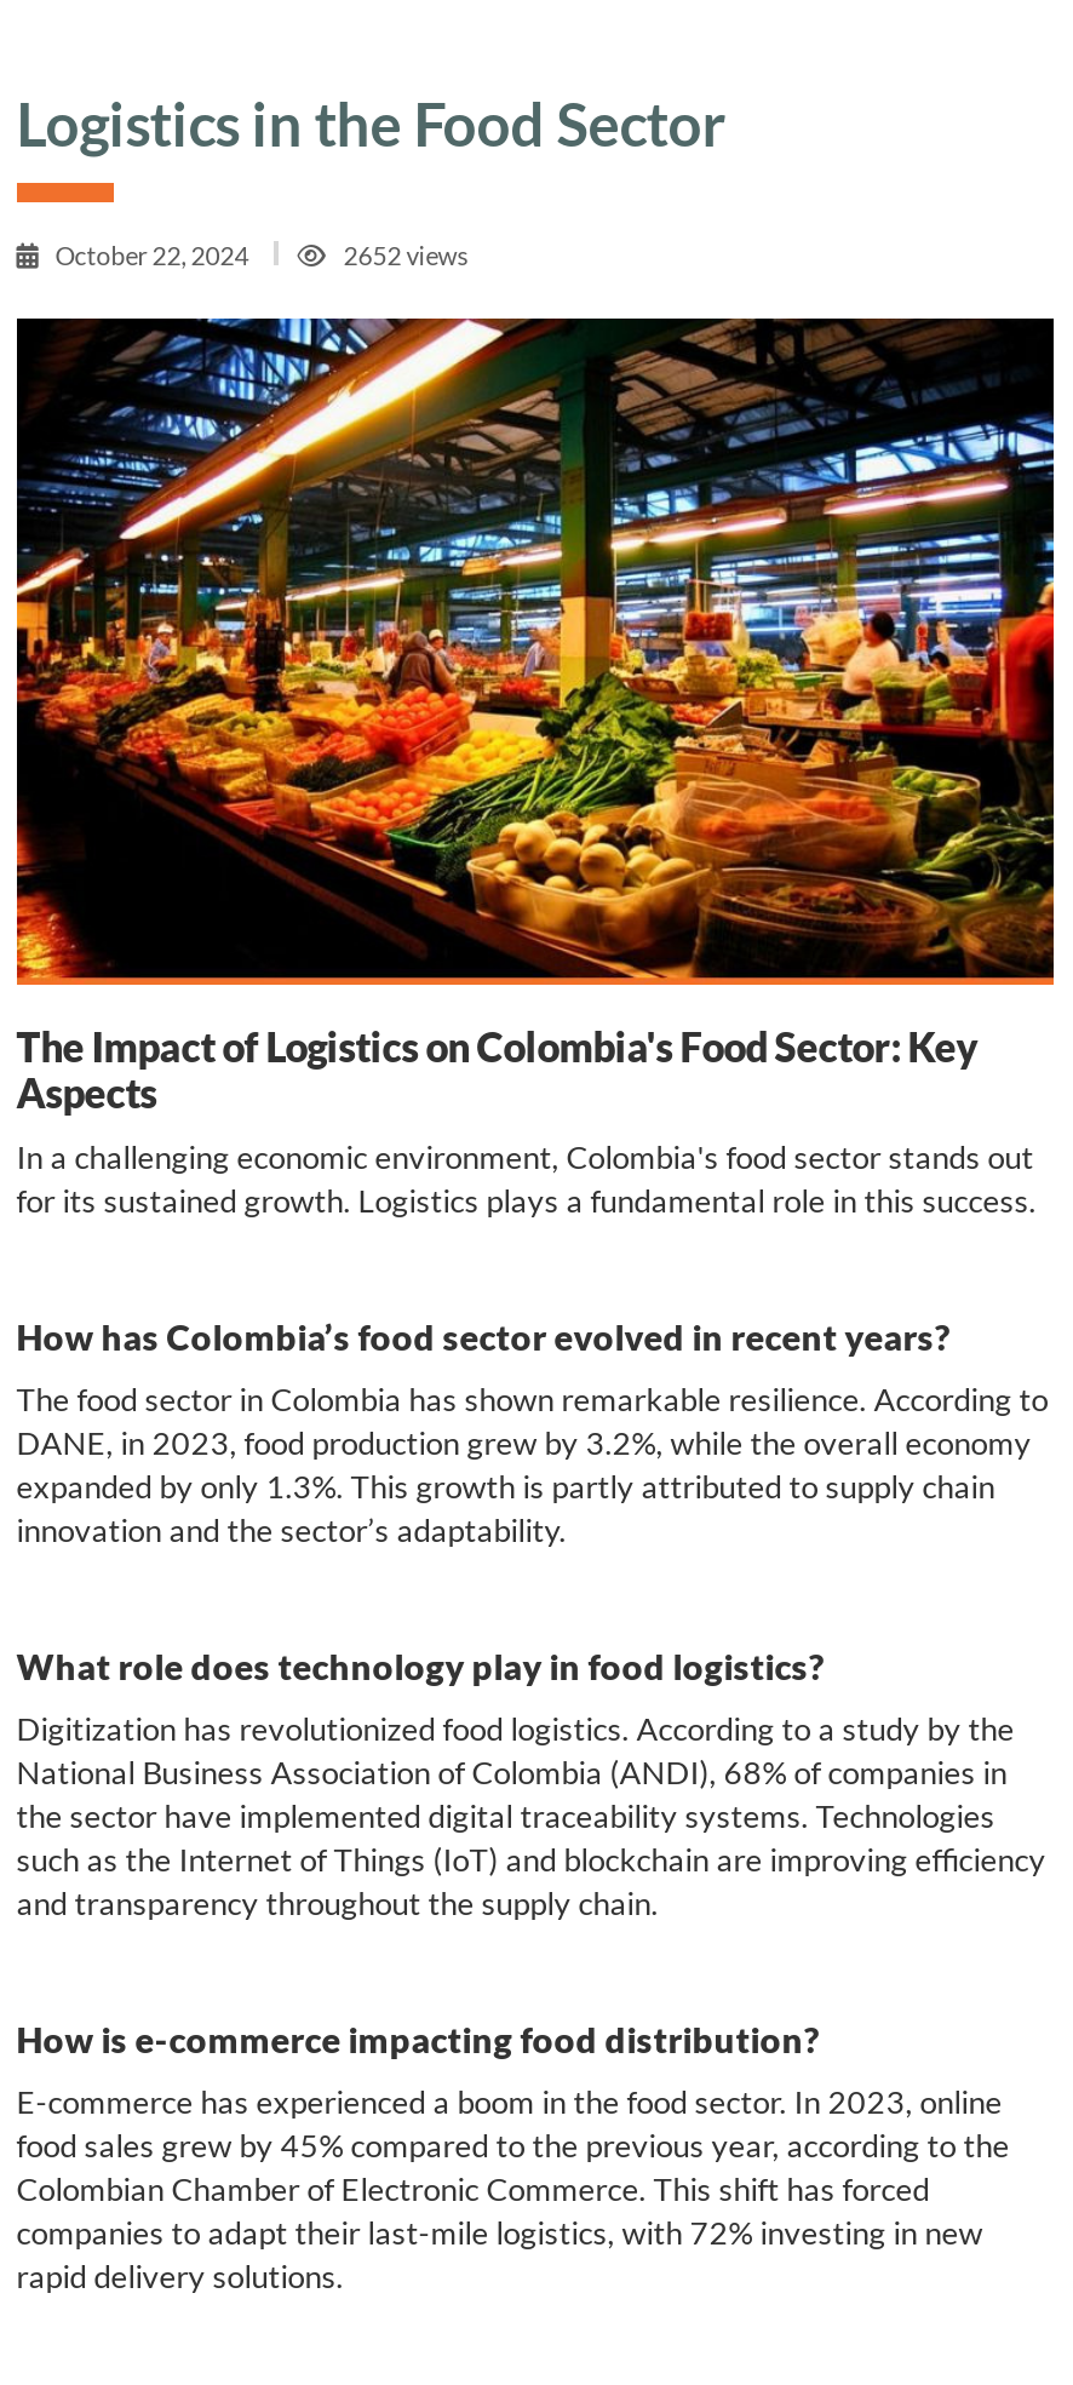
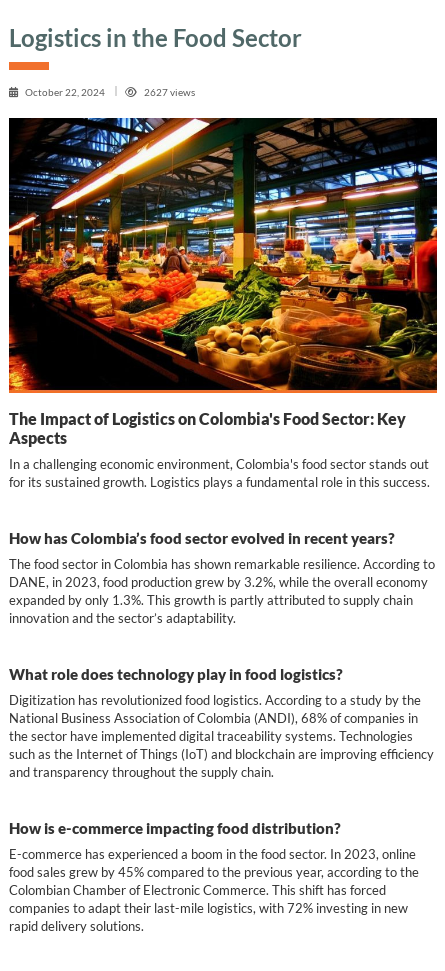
- 2652 views
+ 2627 views
